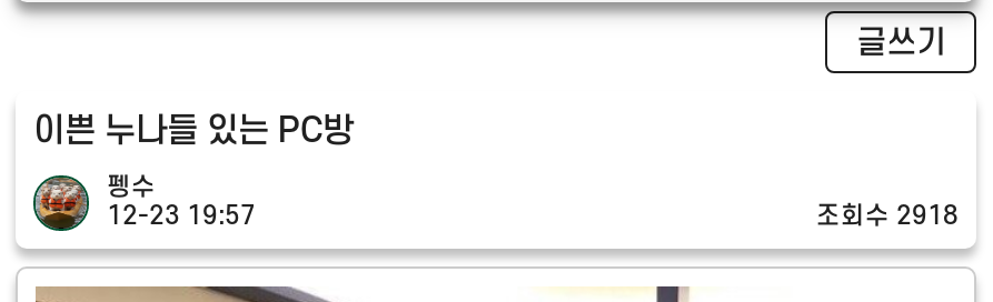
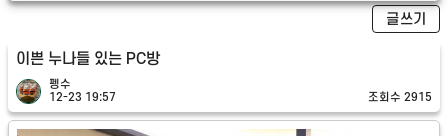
- 조회수 2918
+ 조회수 2915
